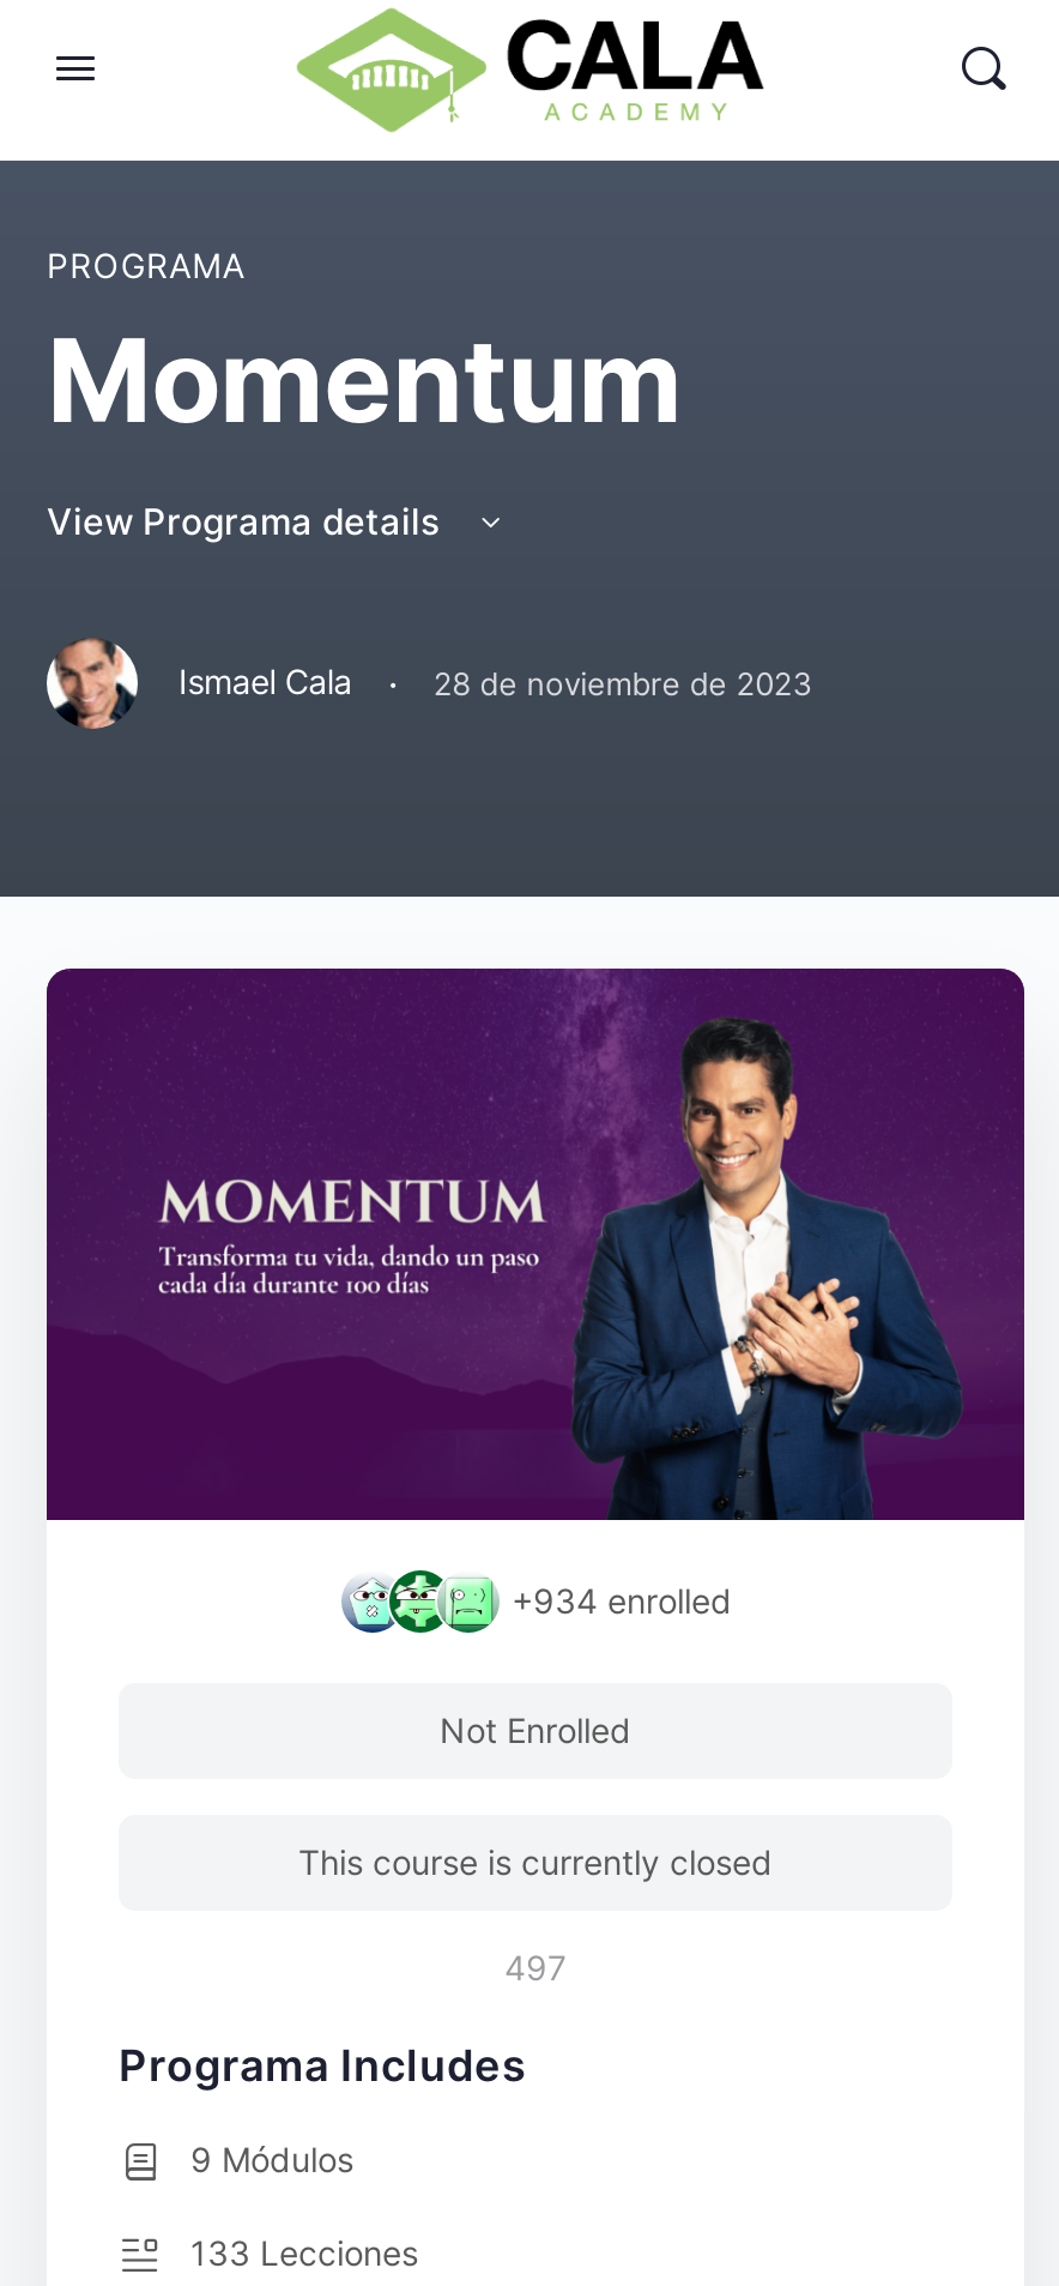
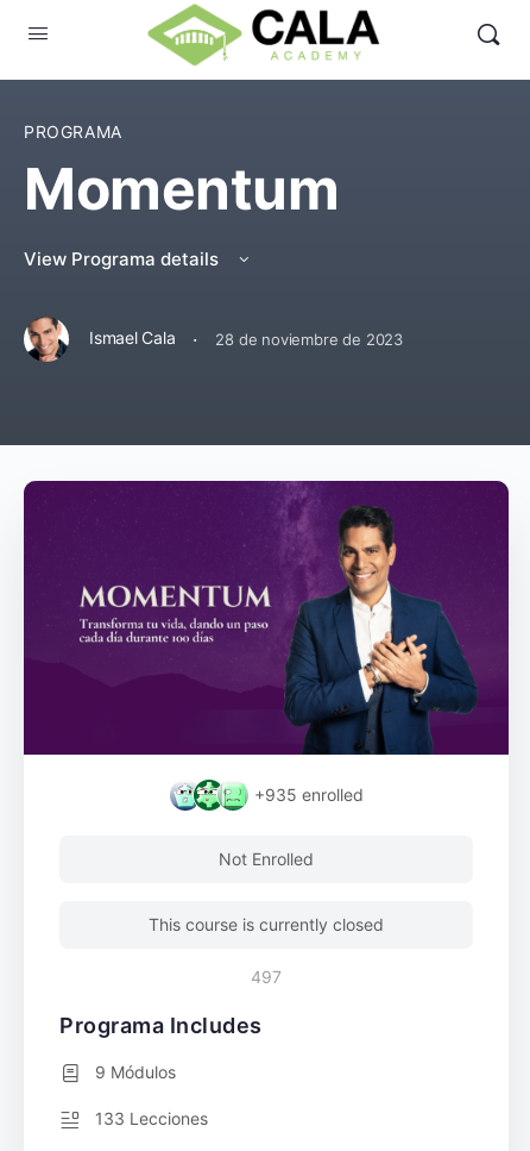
- +934 enrolled
+ +935 enrolled
